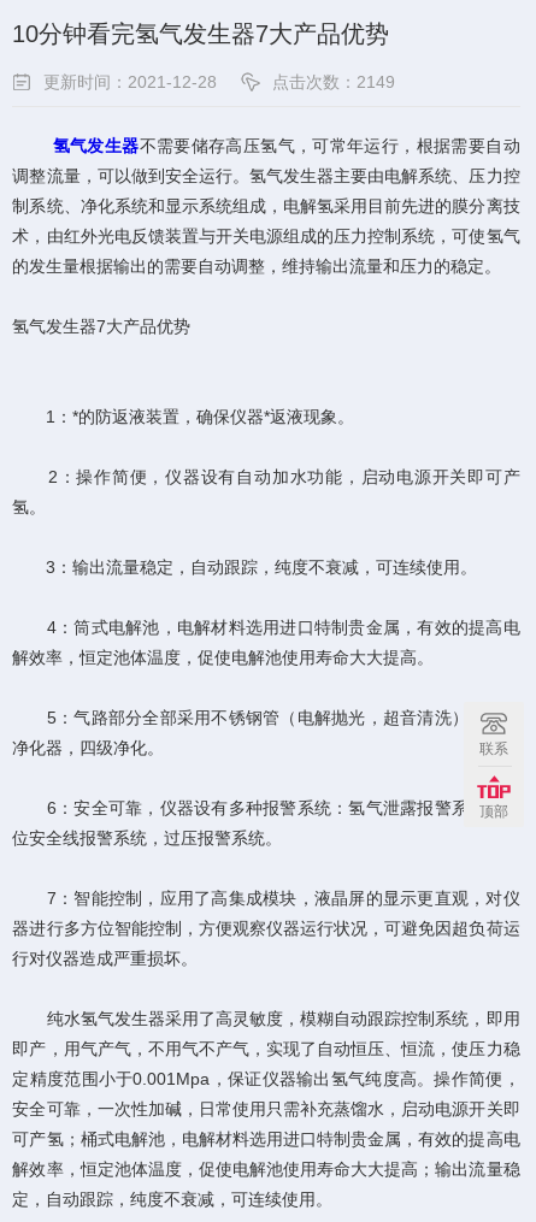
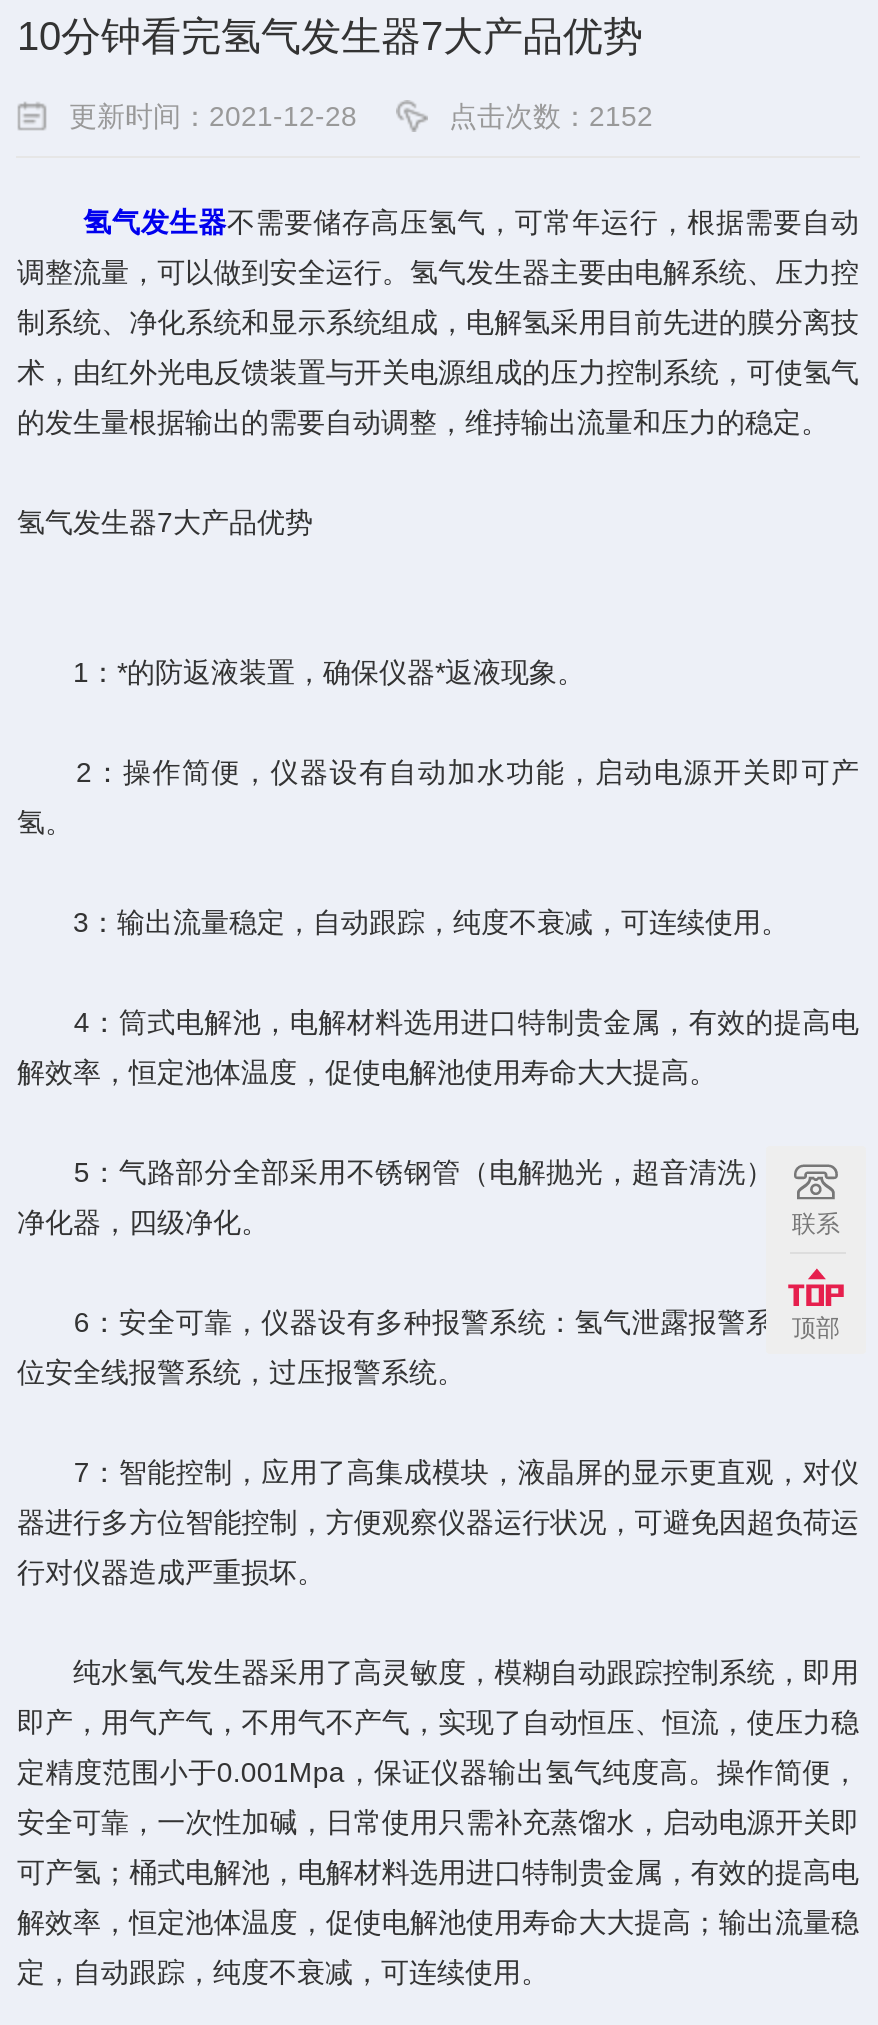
- 点击次数：2149
+ 点击次数：2152
